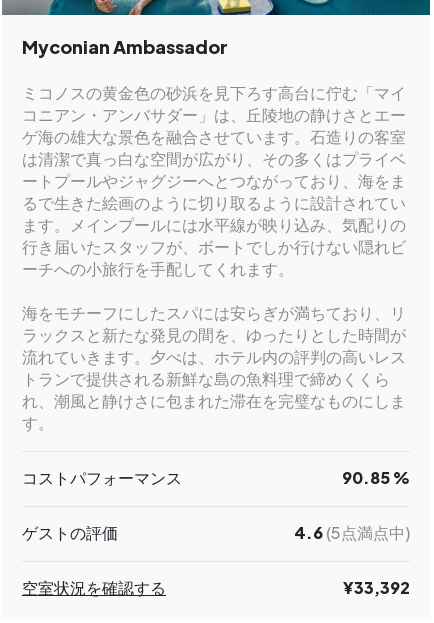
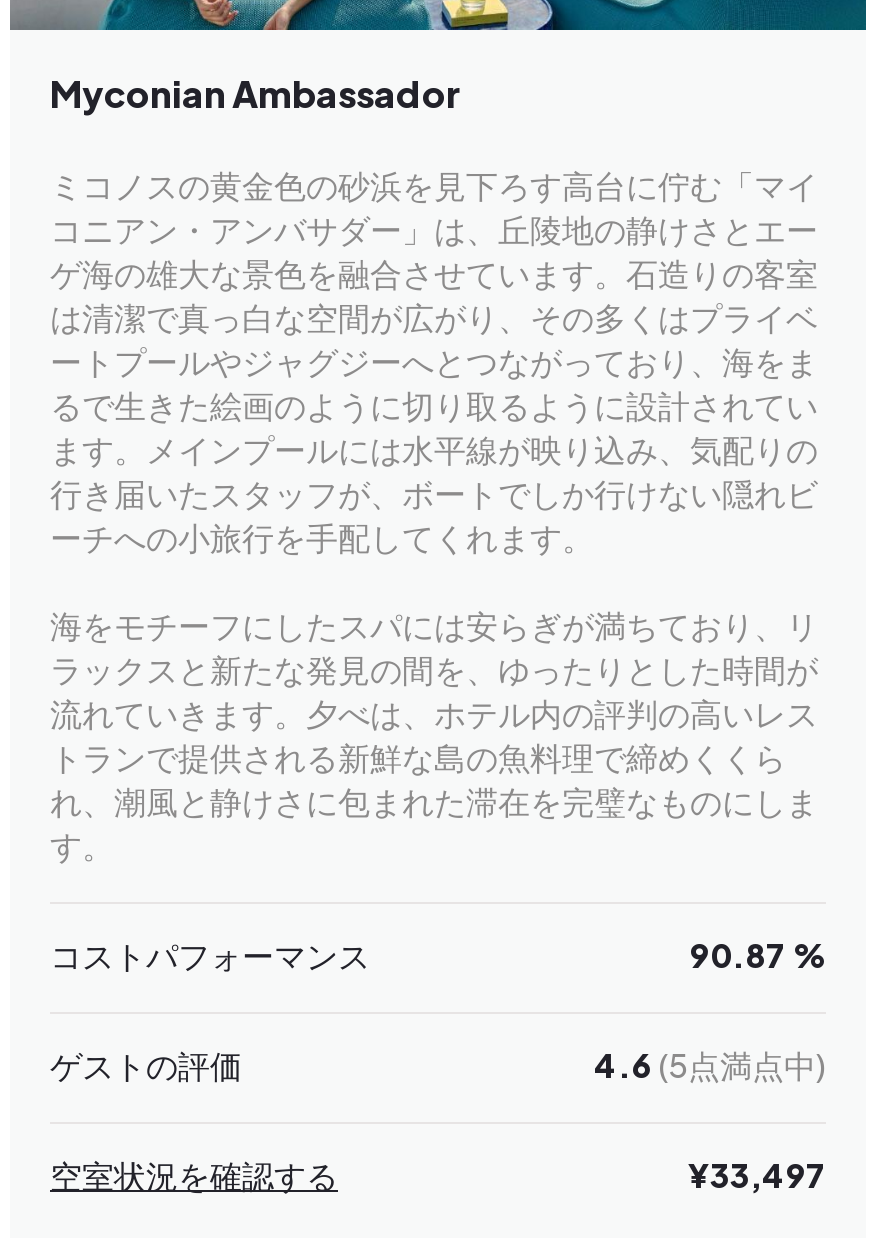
- 90.85 %
+ 90.87 %

- ¥33,392
+ ¥33,497
